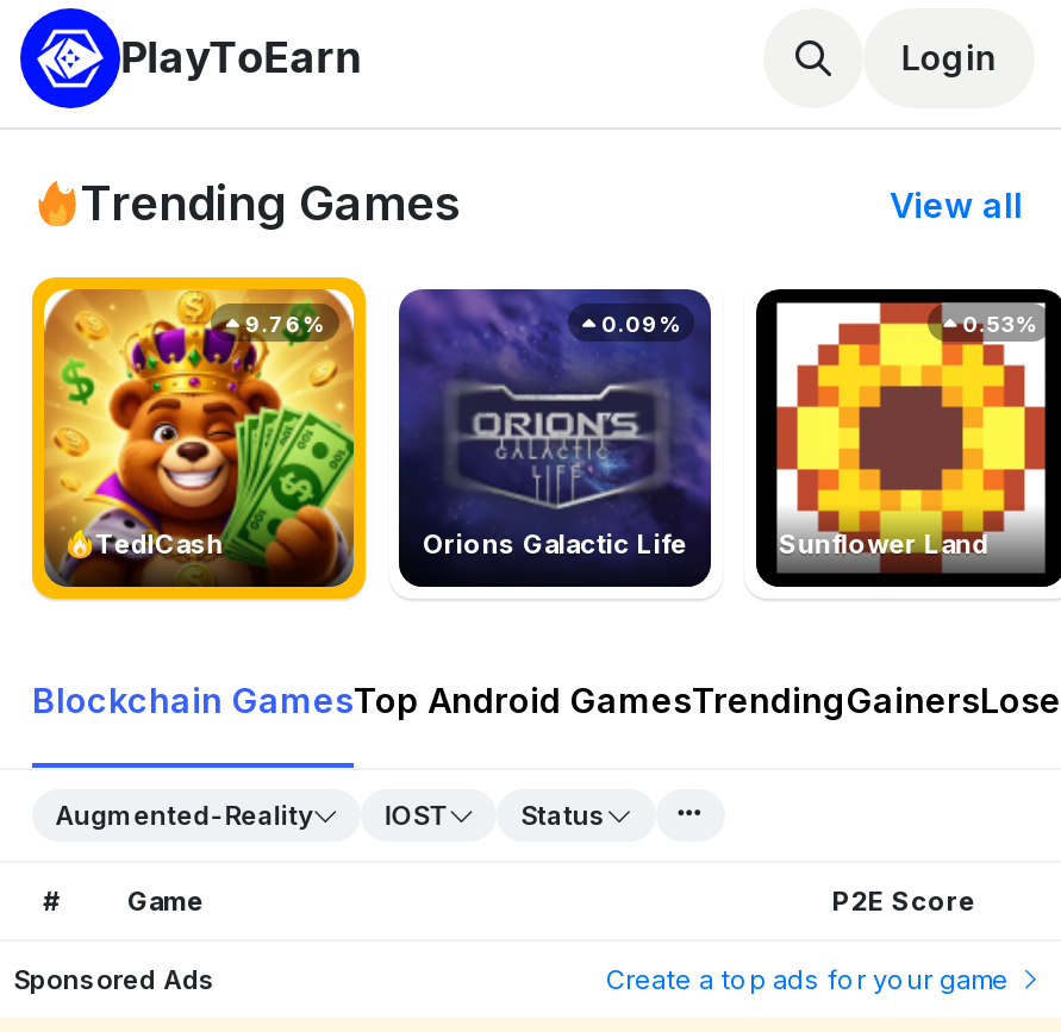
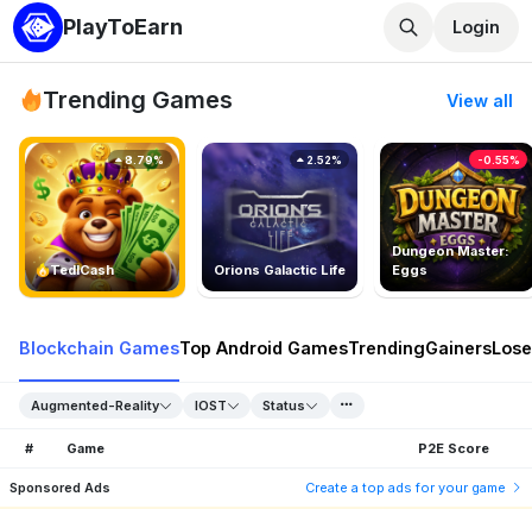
- [image]
- 0.53%
+ [image]
+ -0.55%

- 9.76%
+ 8.79%

- 0.09%
+ 2.52%

- Sunflower Land
+ Dungeon Master:
+ Eggs
